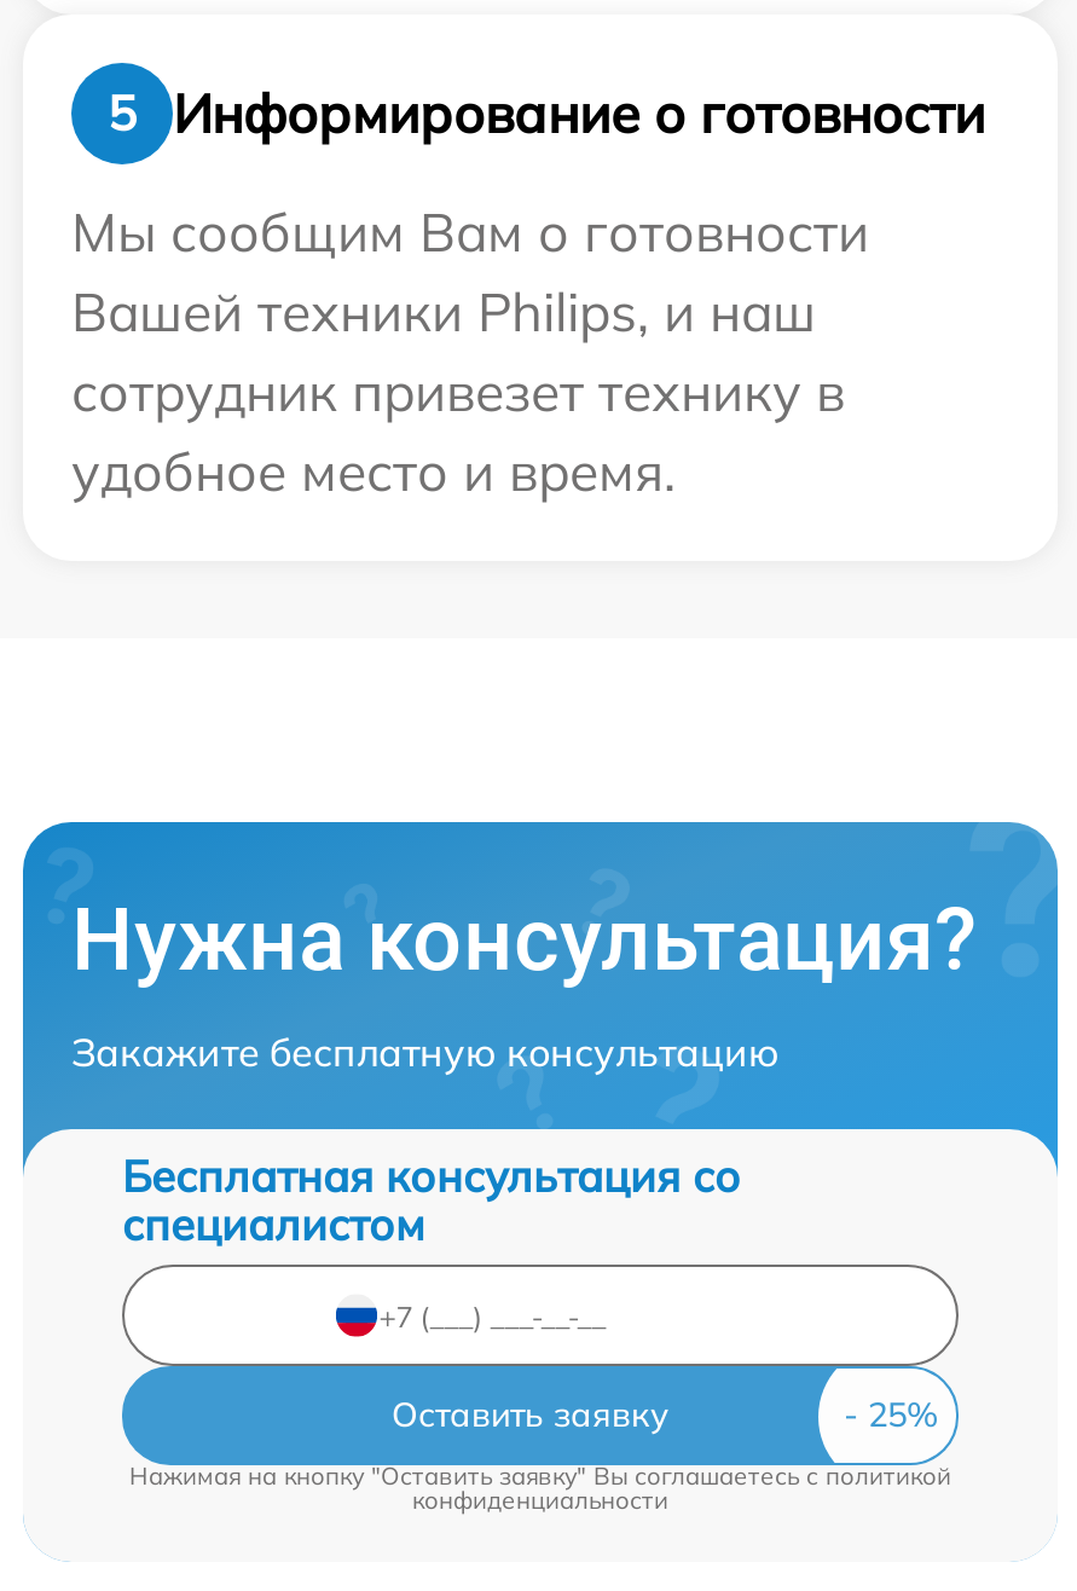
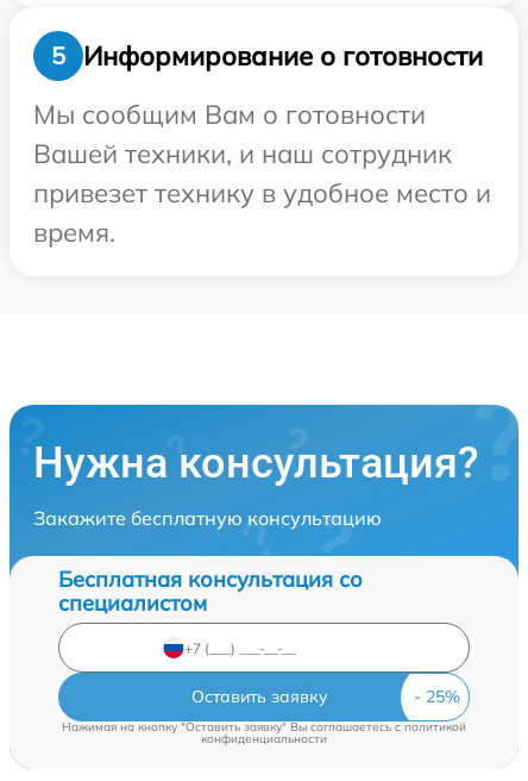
- Вашей техники Philips, и наш
- сотрудник привезет технику в
- удобное место и время.
+ Вашей техники, и наш сотрудник
+ привезет технику в удобное место и
+ время.
